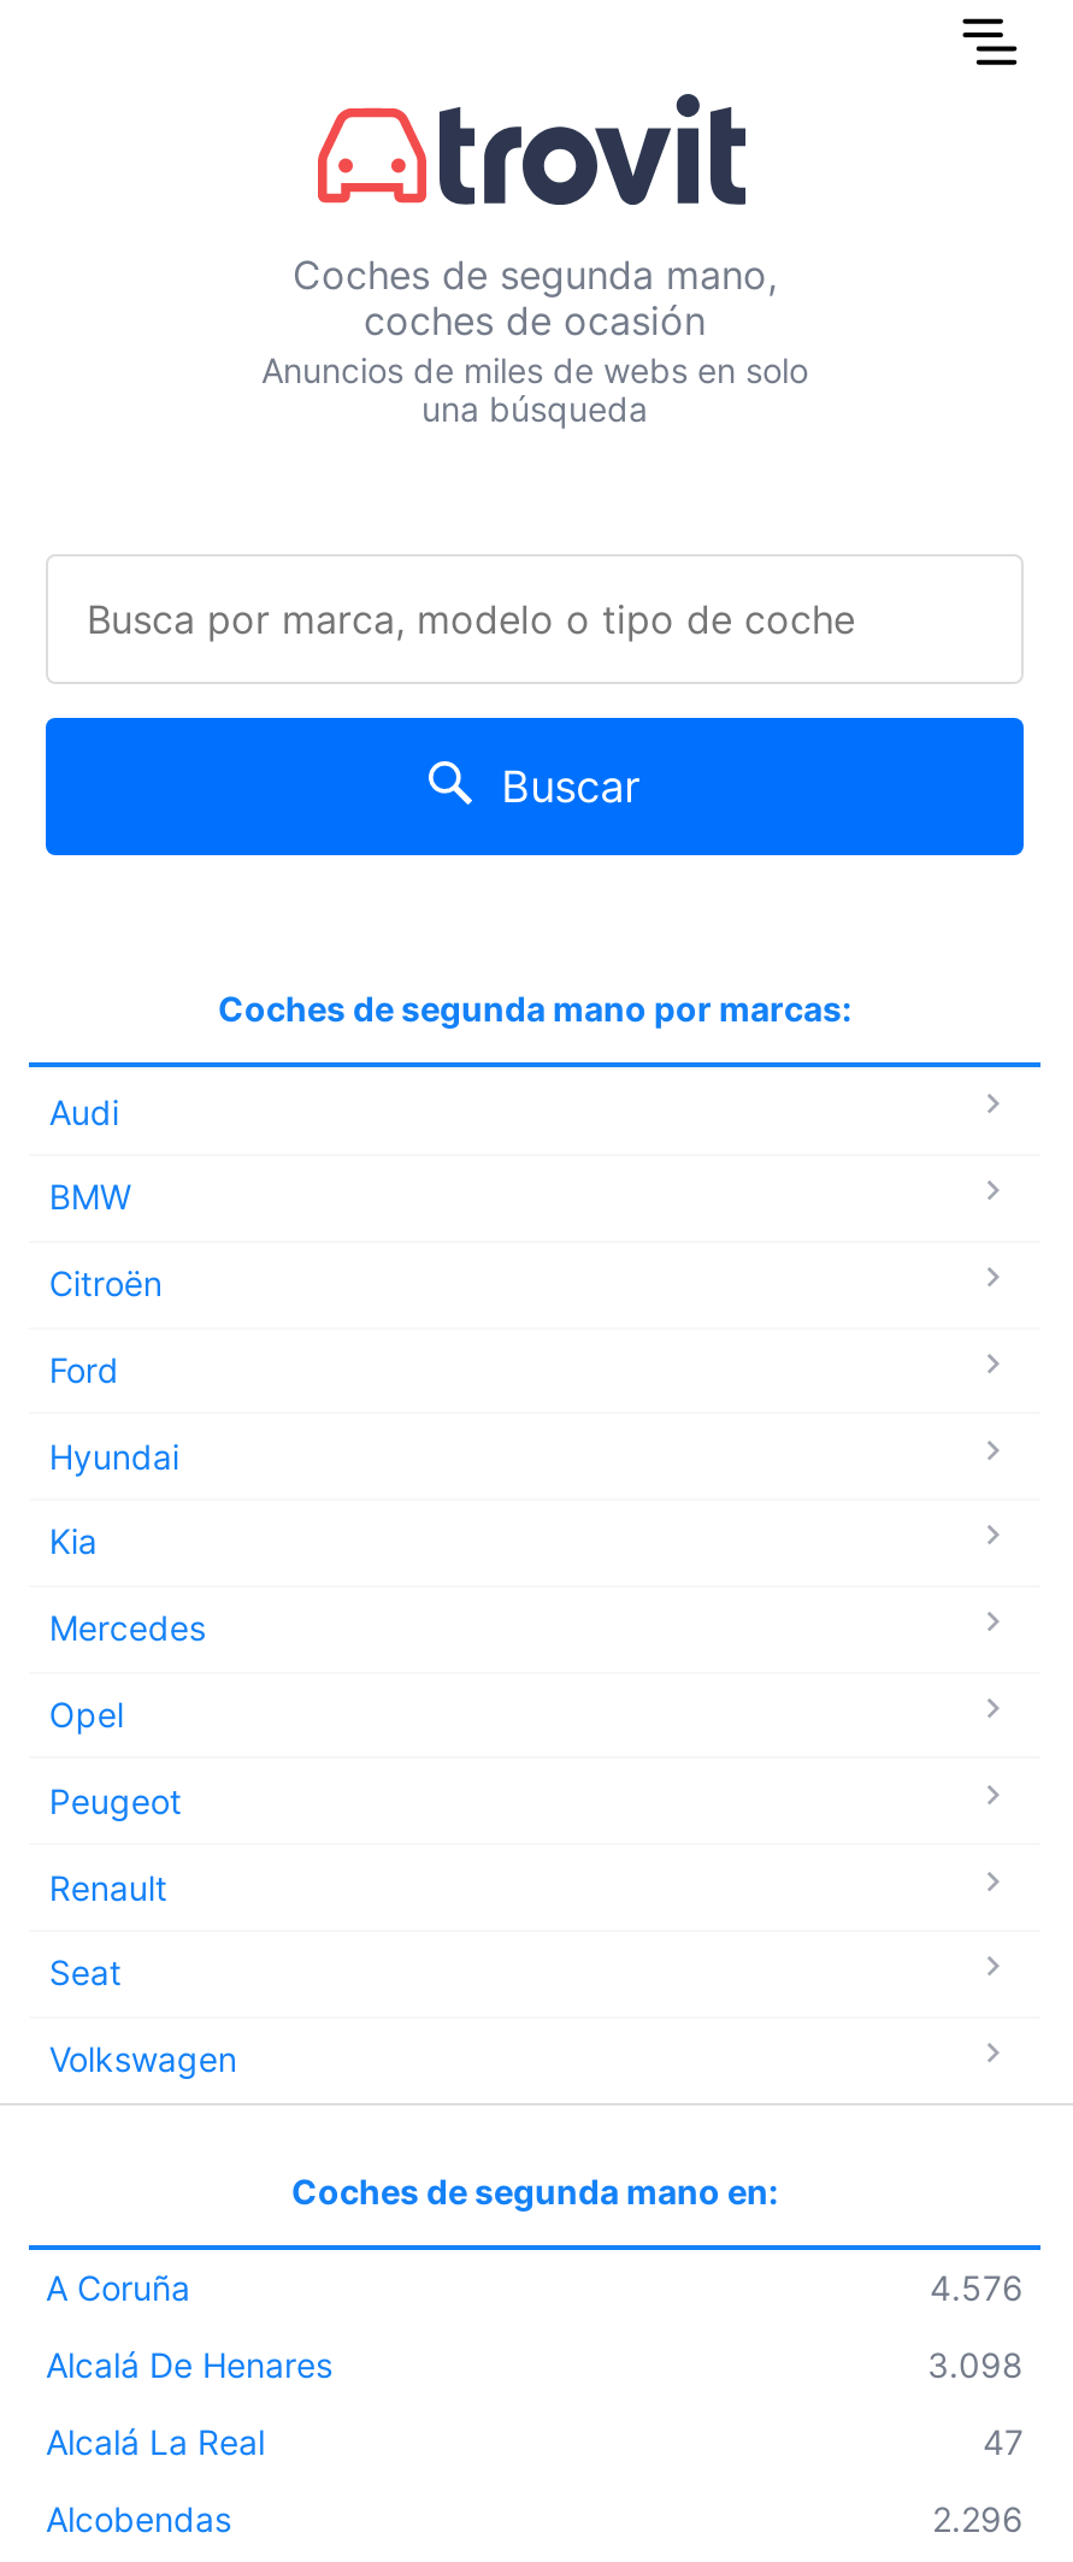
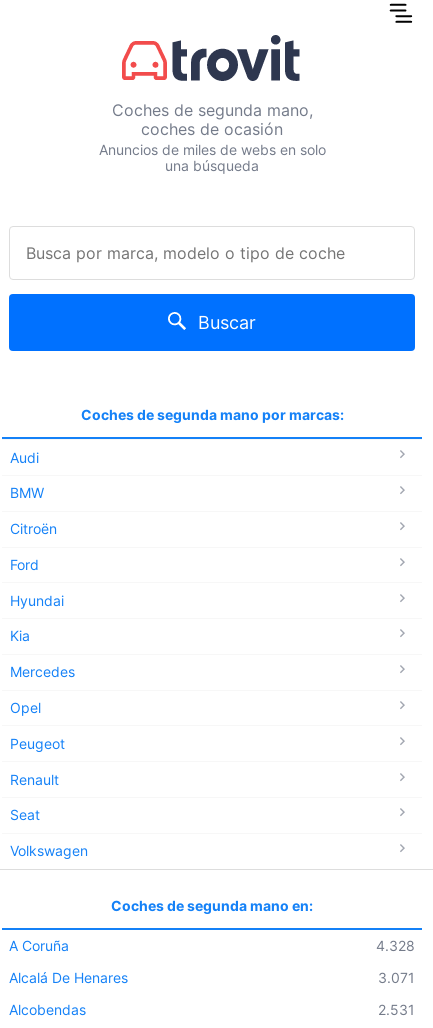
- 4.576
+ 4.328

- 3.098
- Alcalá La Real
- 47
+ 3.071

- 2.296
+ 2.531
